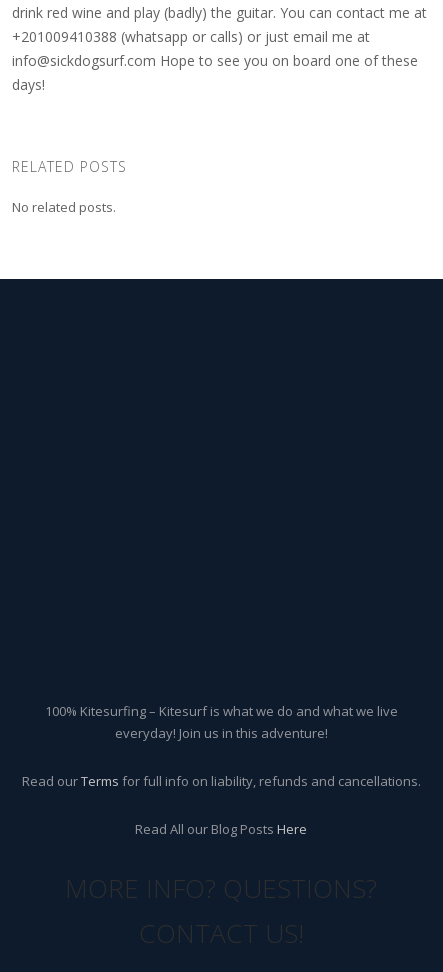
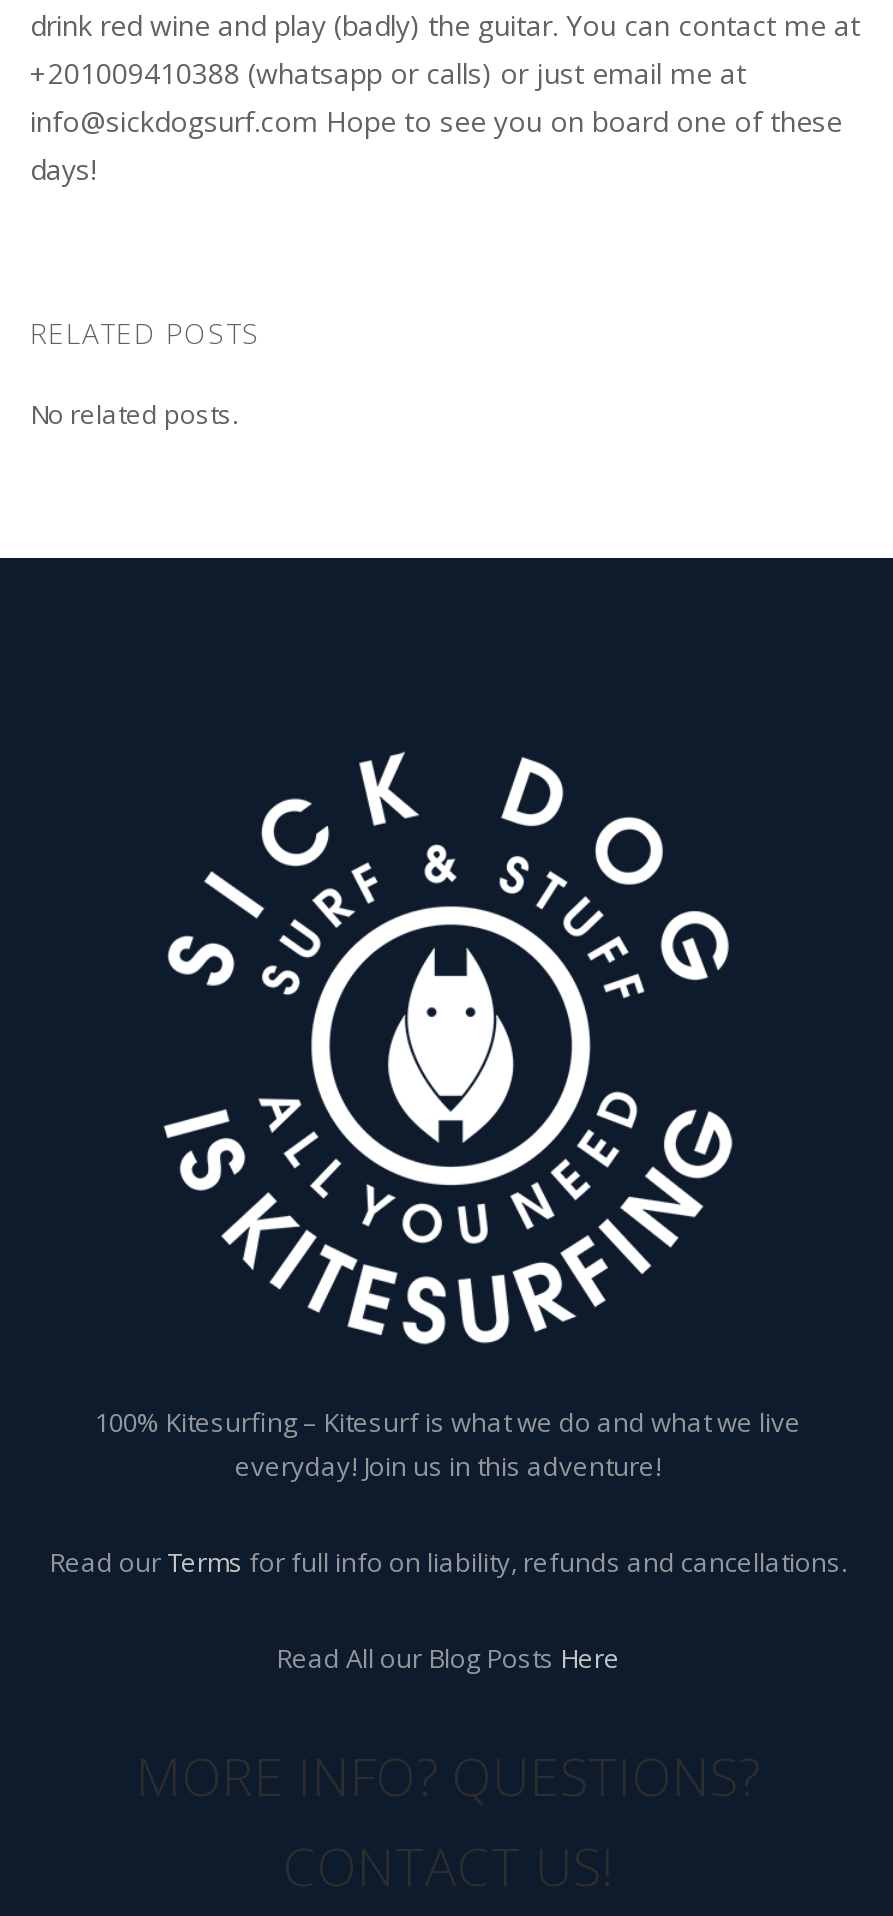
+ [image]
